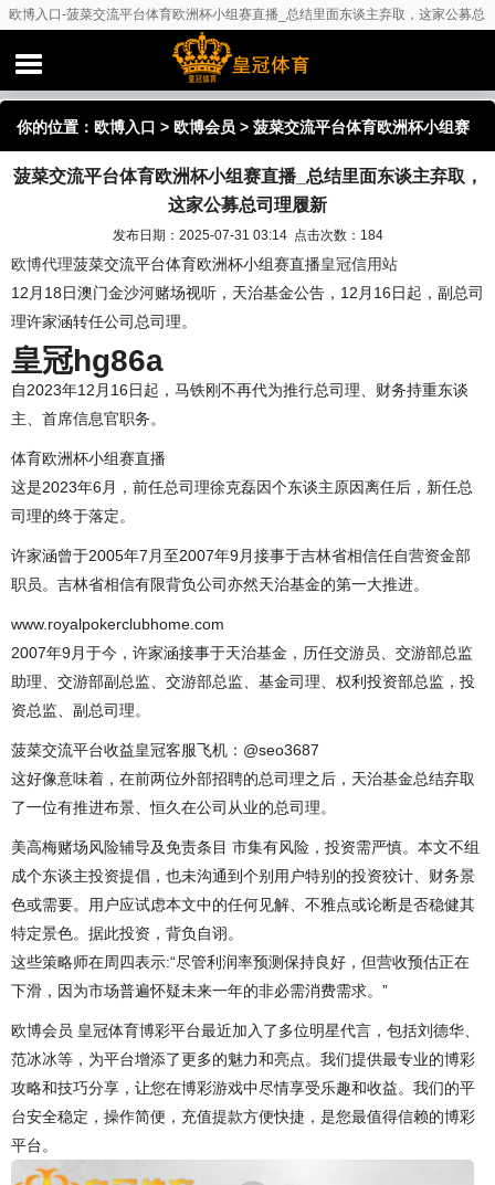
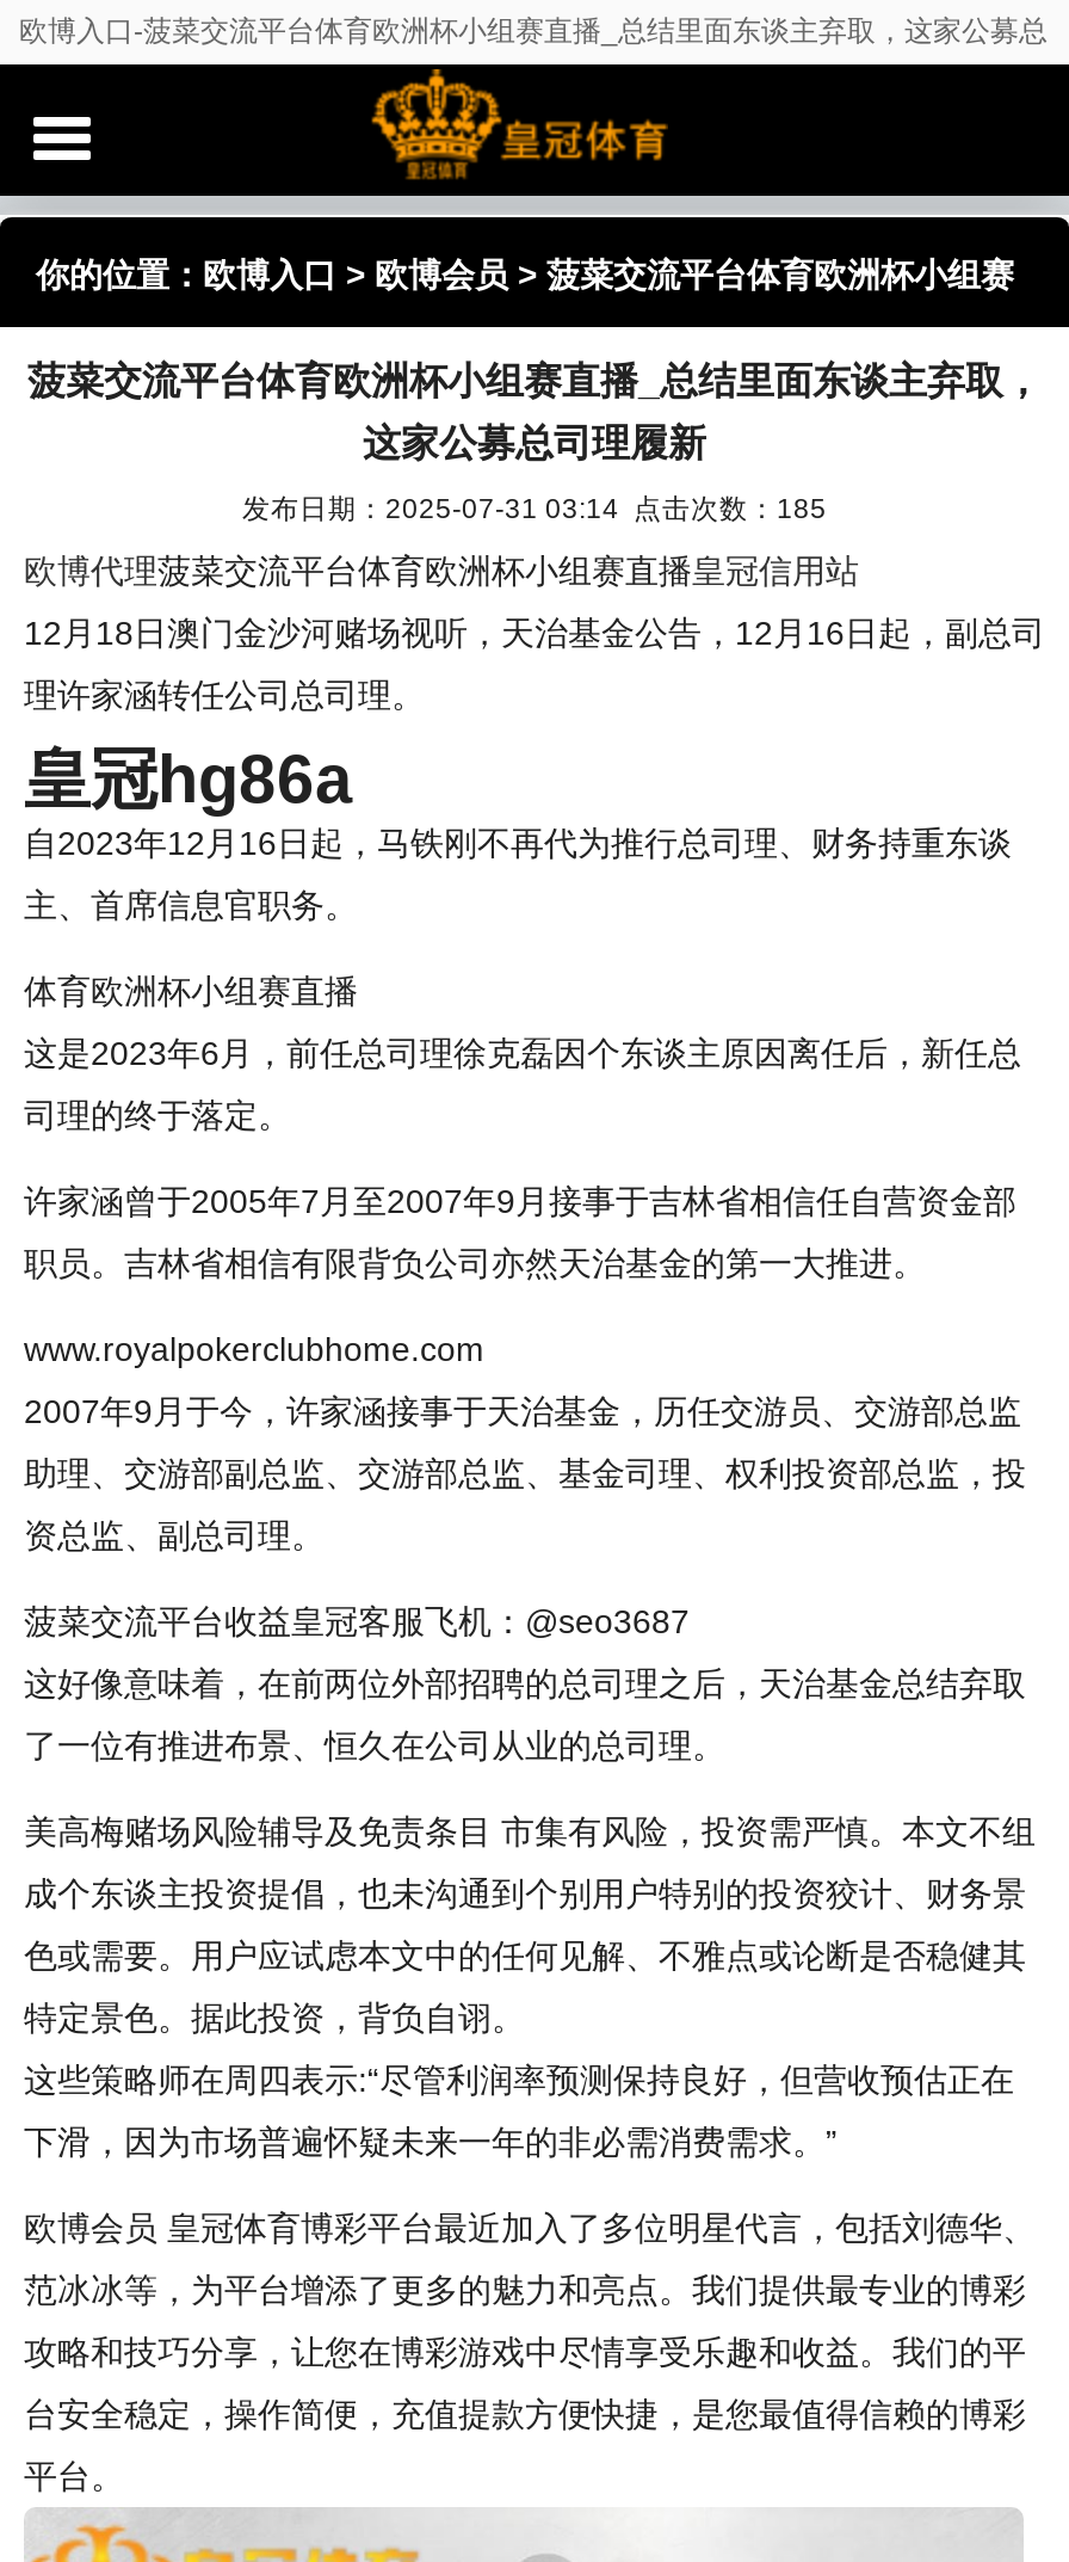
- 发布日期：2025-07-31 03:14 点击次数：184
+ 发布日期：2025-07-31 03:14 点击次数：185
